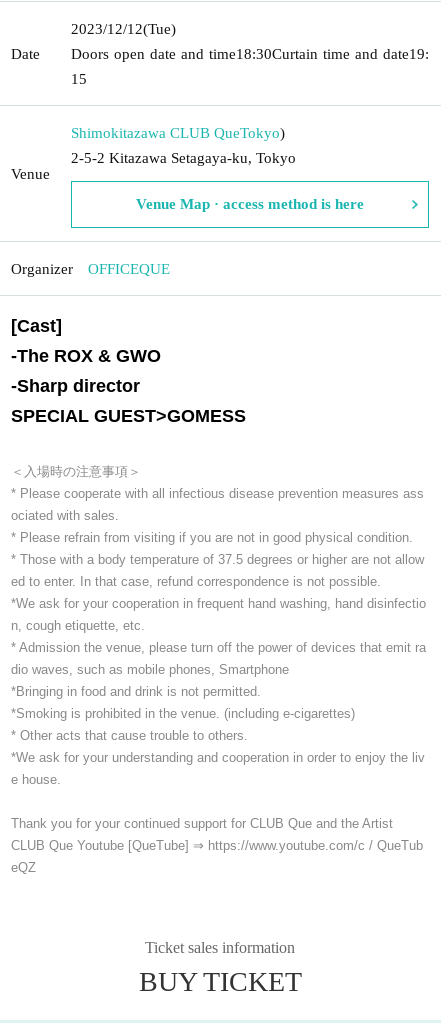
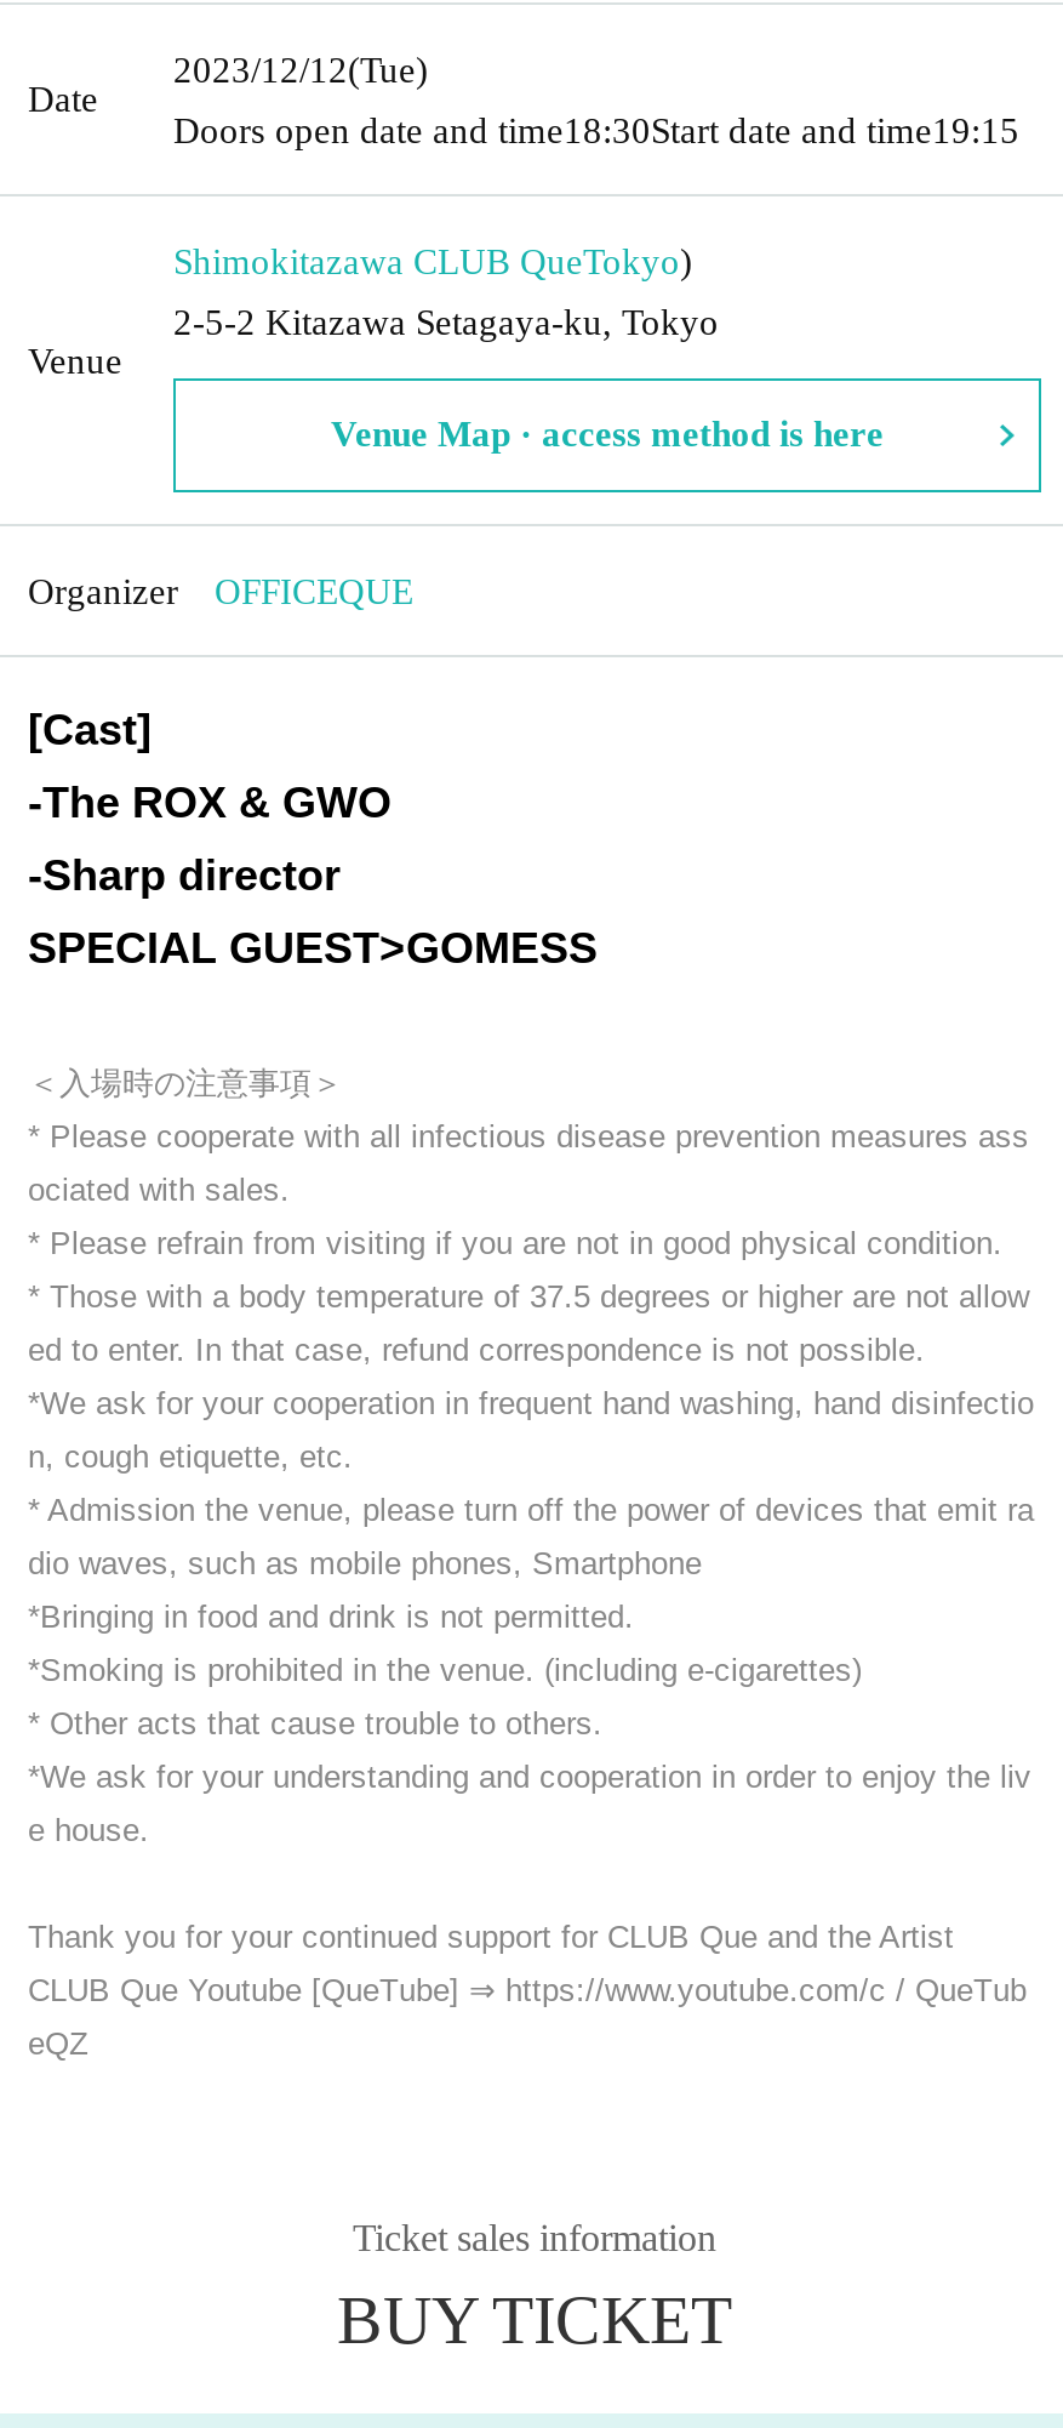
- Doors open date and time 18:30Curtain time and date 19:
- 15
+ Doors open date and time18:30Start date and time19:15
